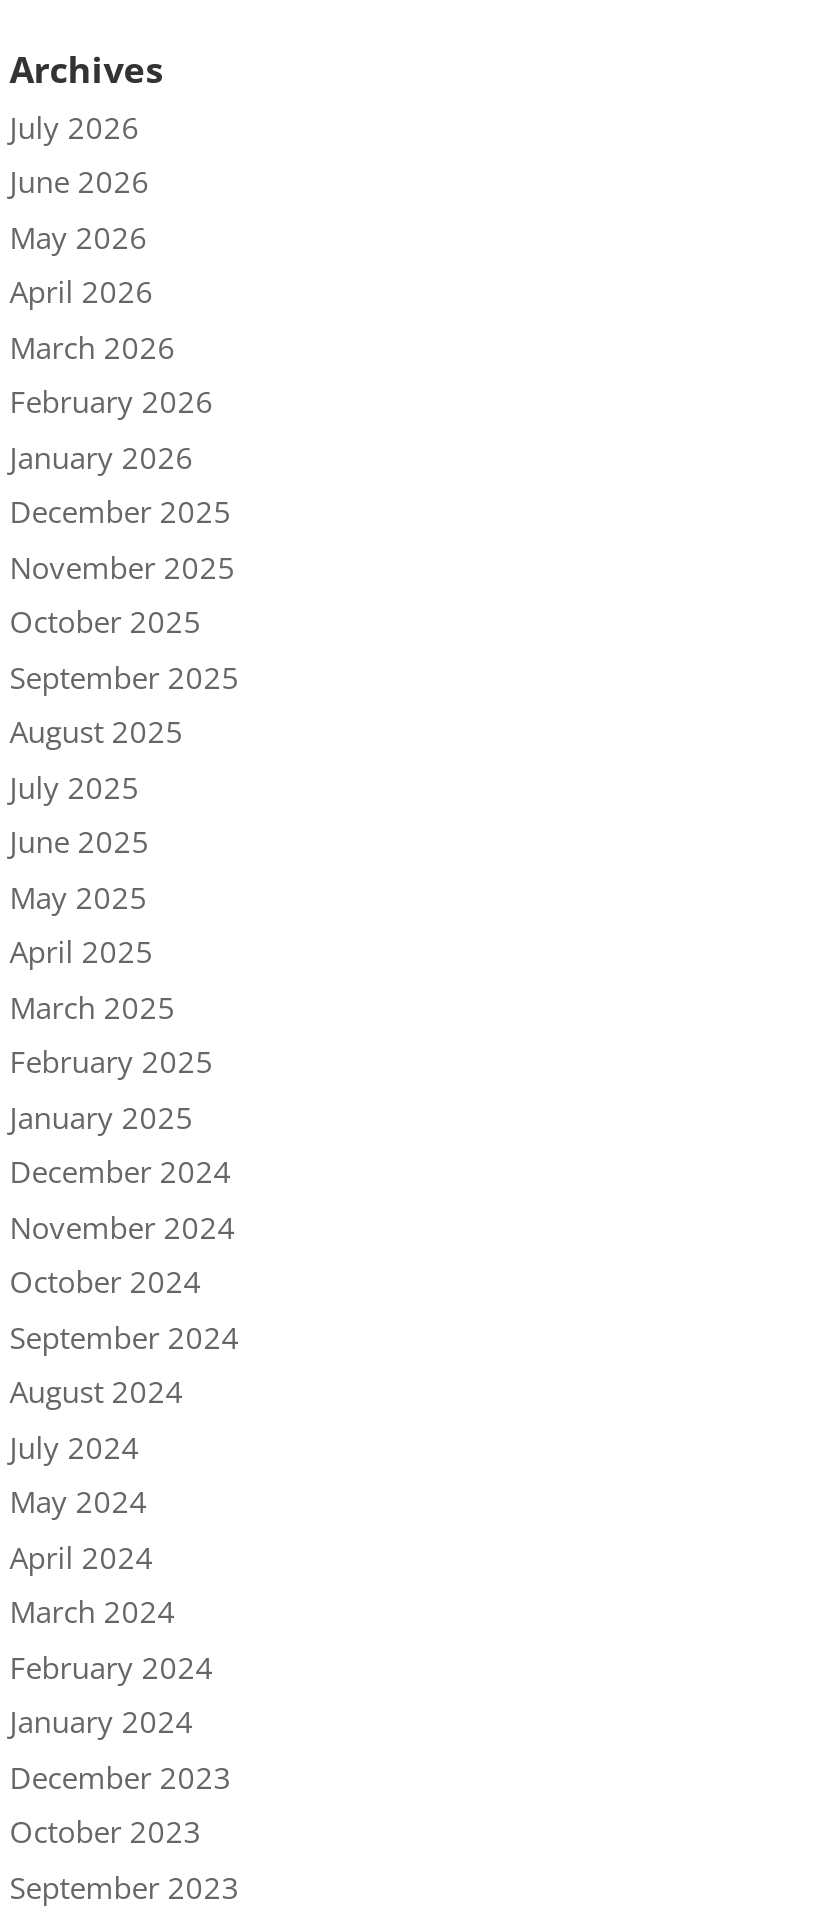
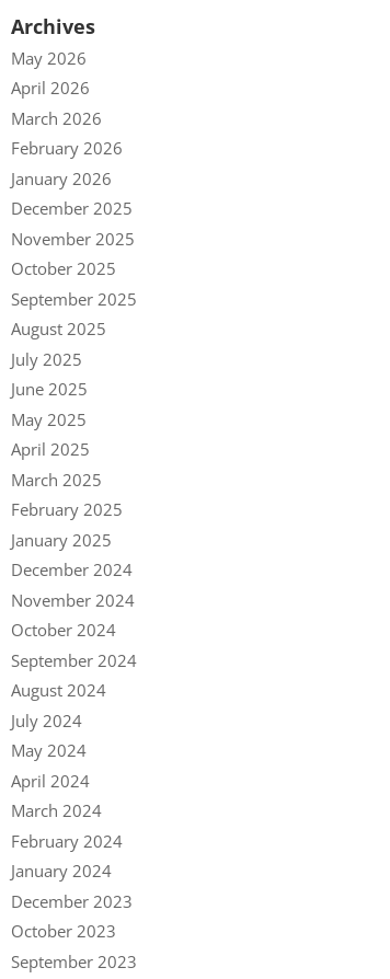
- July 2026
- June 2026
